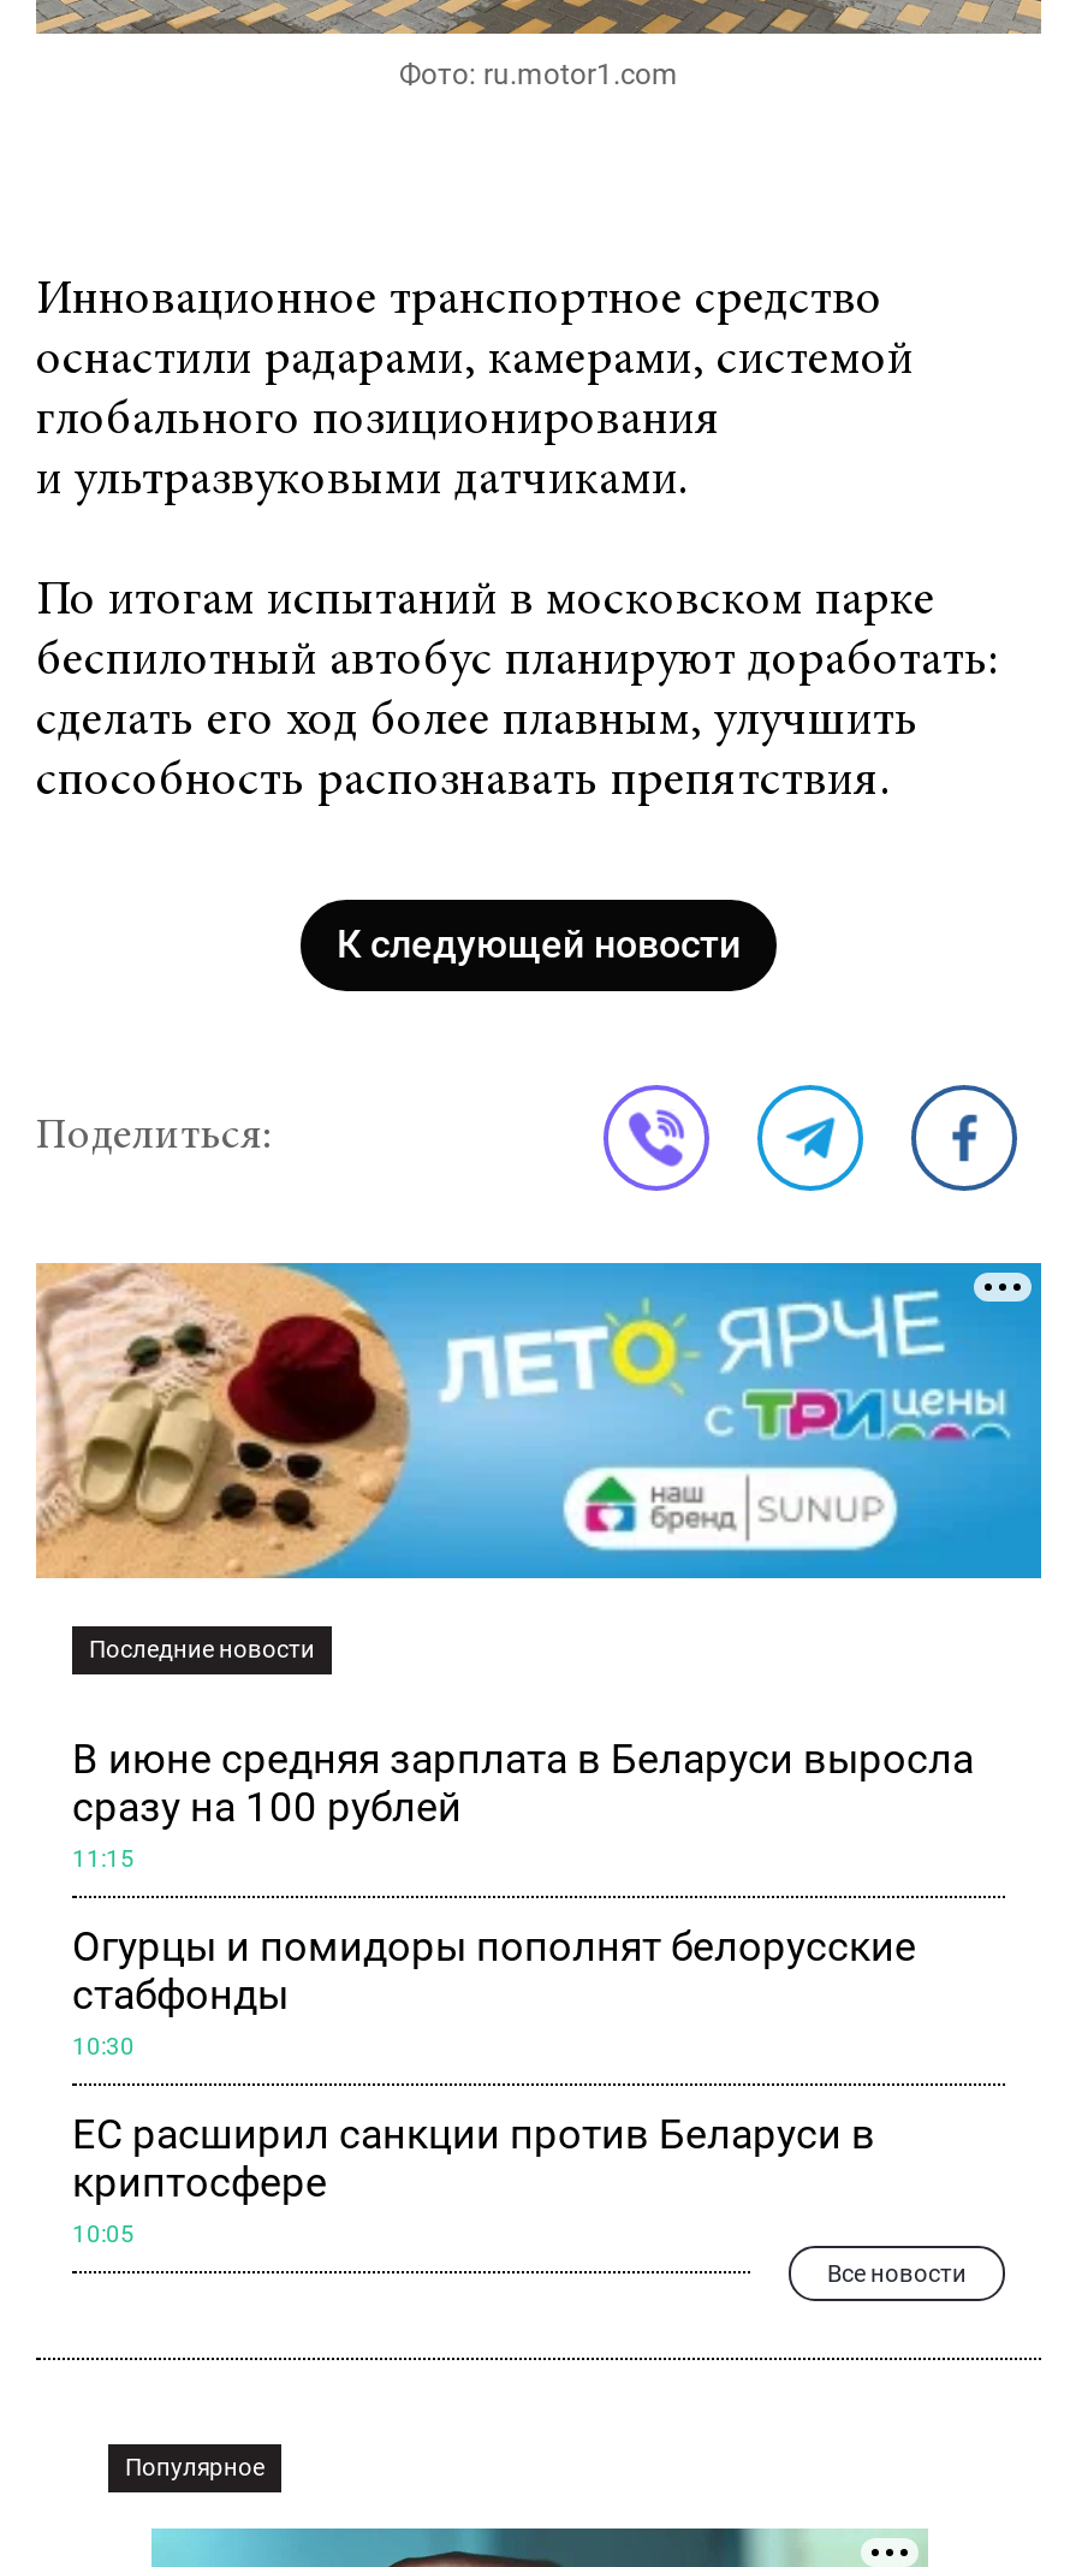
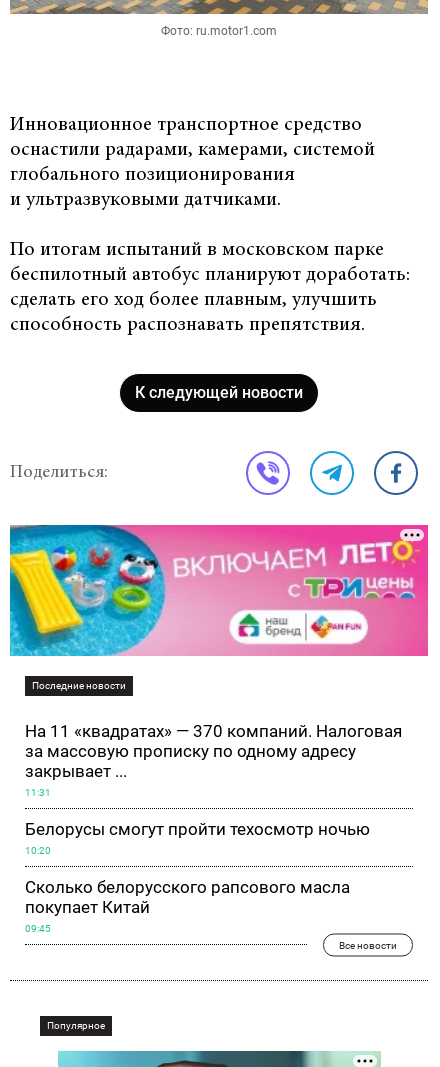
- [image]
+ [image]

- В июне средняя зарплата в Беларуси выросла
- сразу на 100 рублей
+ На 11 «квадратах» — 370 компаний. Налоговая
+ за массовую прописку по одному адресу
+ закрывает ...

- 11:15
+ 11:31

- Огурцы и помидоры пополнят белорусские
- стабфонды
+ Белорусы смогут пройти техосмотр ночью

- 10:30
+ 10:20

- ЕС расширил санкции против Беларуси в
- криптосфере
+ Сколько белорусского рапсового масла
+ покупает Китай

- 10:05
+ 09:45
